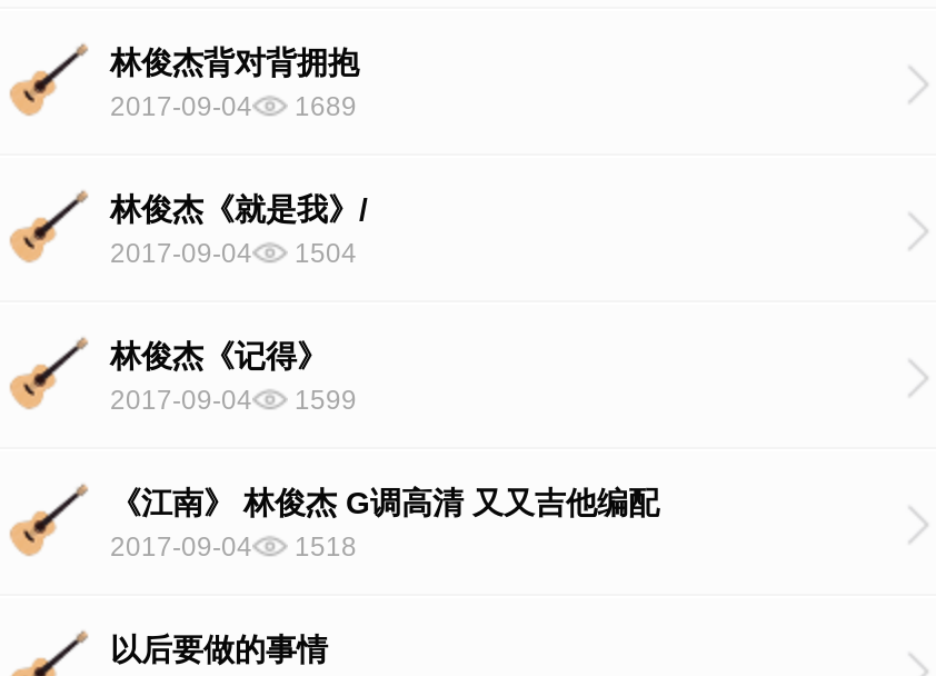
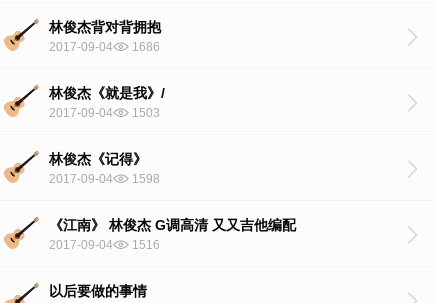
- 2017-09-04 1689
+ 2017-09-04 1686

- 2017-09-04 1504
+ 2017-09-04 1503

- 2017-09-04 1599
+ 2017-09-04 1598

- 2017-09-04 1518
+ 2017-09-04 1516
